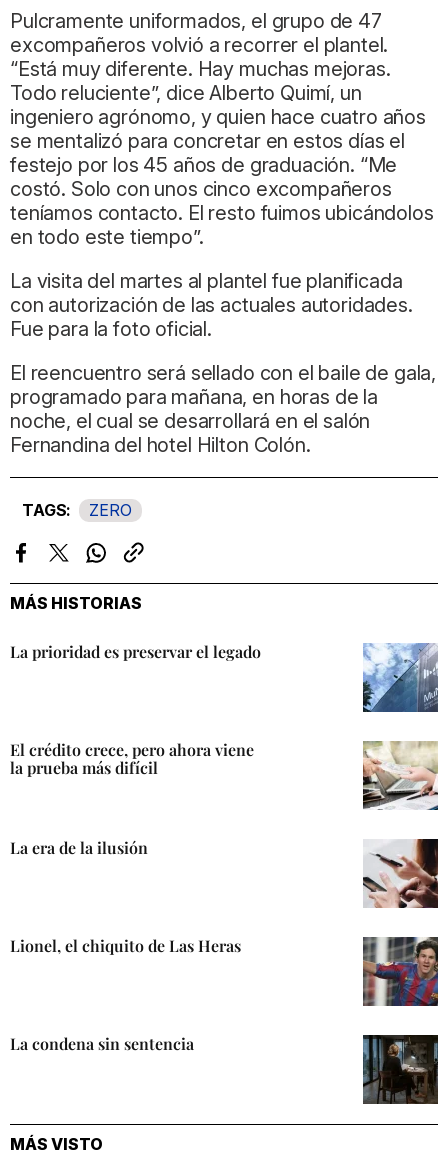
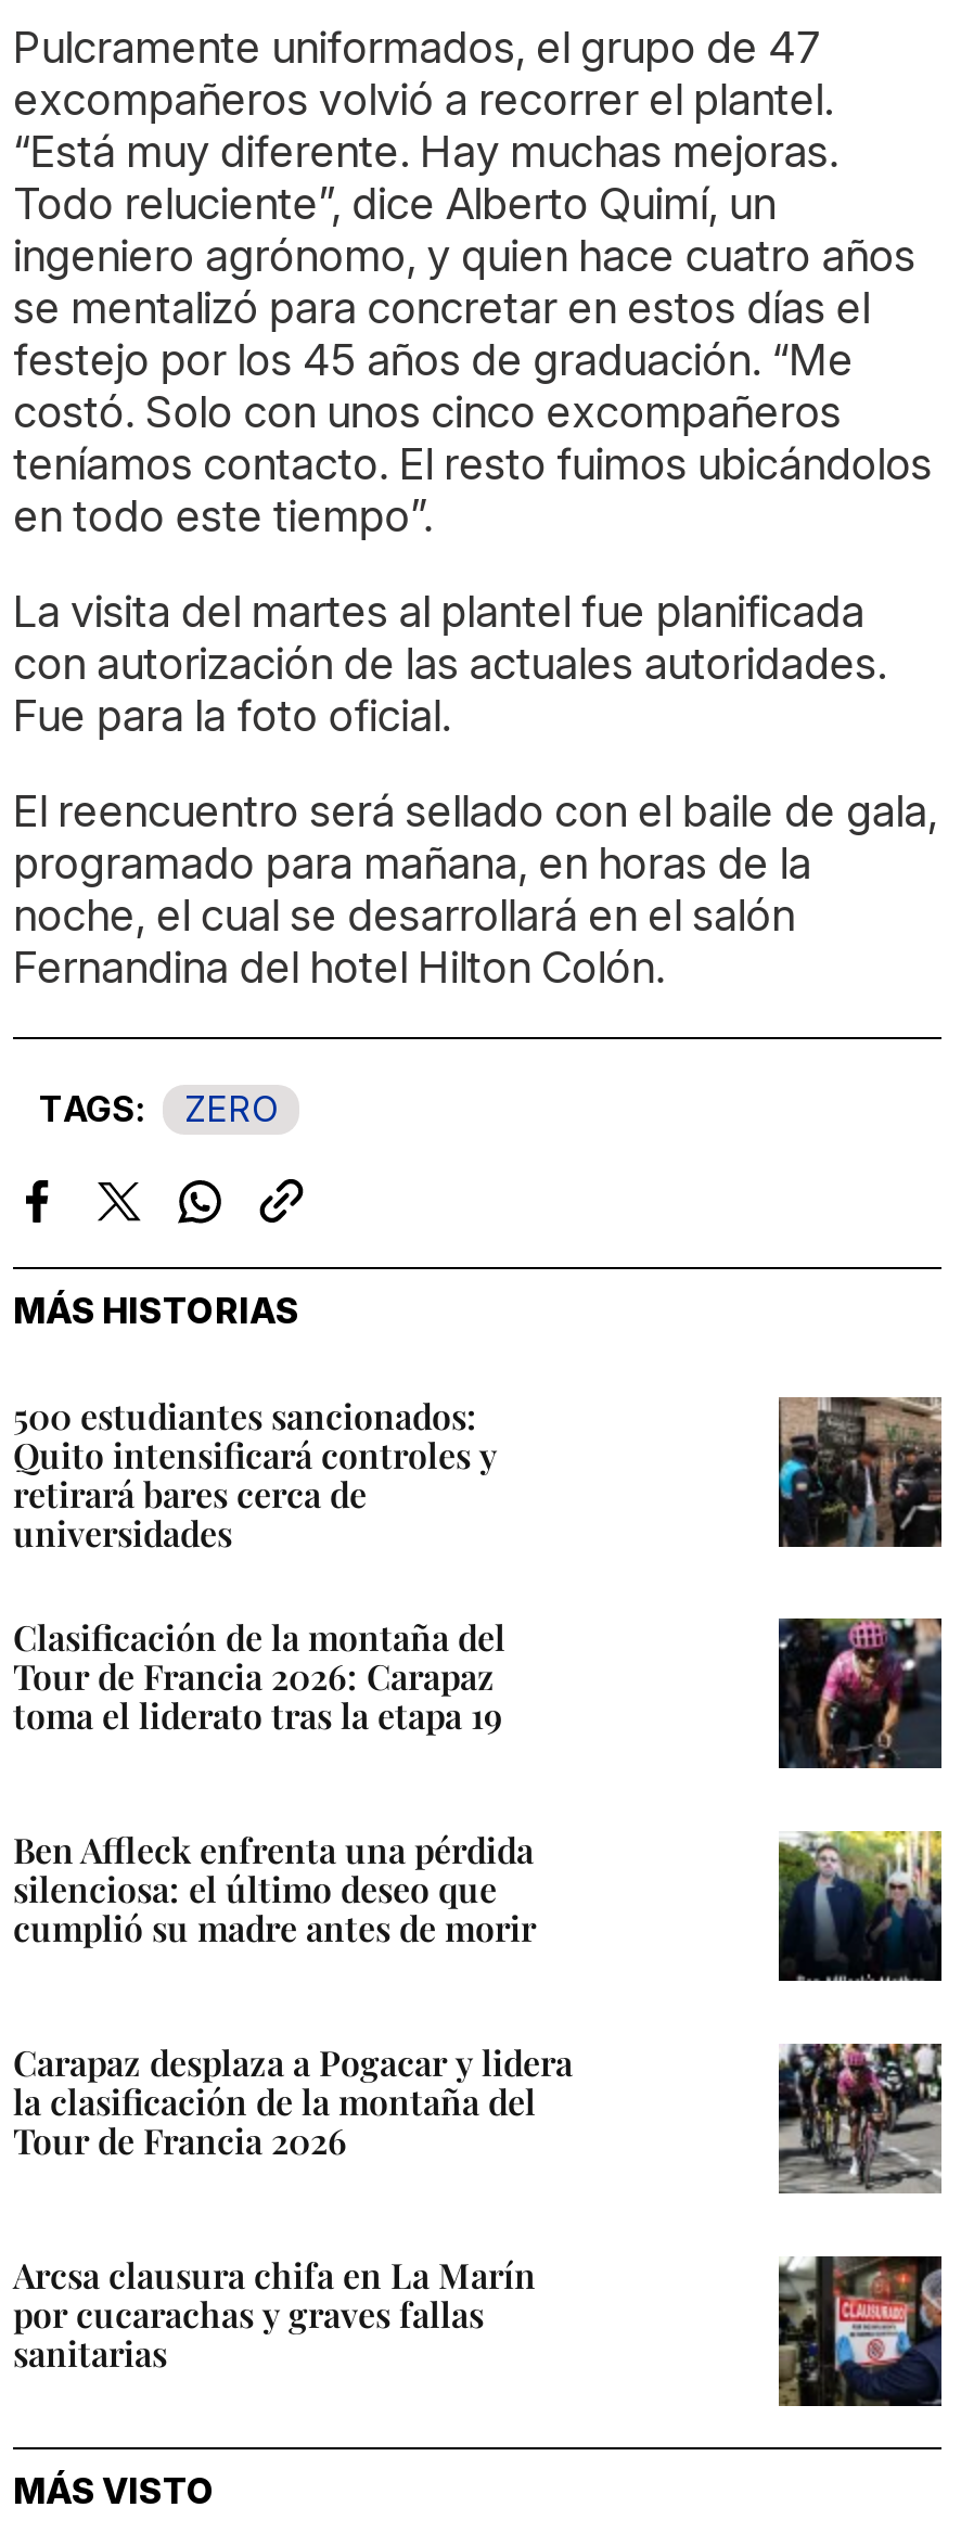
- La prioridad es preservar el legado
+ 500 estudiantes sancionados:
+ Quito intensificará controles y
+ retirará bares cerca de
+ universidades

- [image]
+ [image]

- El crédito crece, pero ahora viene
- la prueba más difícil
+ Clasificación de la montaña del
+ Tour de Francia 2026: Carapaz
+ toma el liderato tras la etapa 19

- [image]
+ [image]

- La era de la ilusión
+ Ben Affleck enfrenta una pérdida
+ silenciosa: el último deseo que
+ cumplió su madre antes de morir

- [image]
+ [image]

- Lionel, el chiquito de Las Heras
+ Carapaz desplaza a Pogacar y lidera
+ la clasificación de la montaña del
+ Tour de Francia 2026

- [image]
+ [image]

- La condena sin sentencia
+ Arcsa clausura chifa en La Marín
+ por cucarachas y graves fallas
+ sanitarias

- [image]
+ [image]
